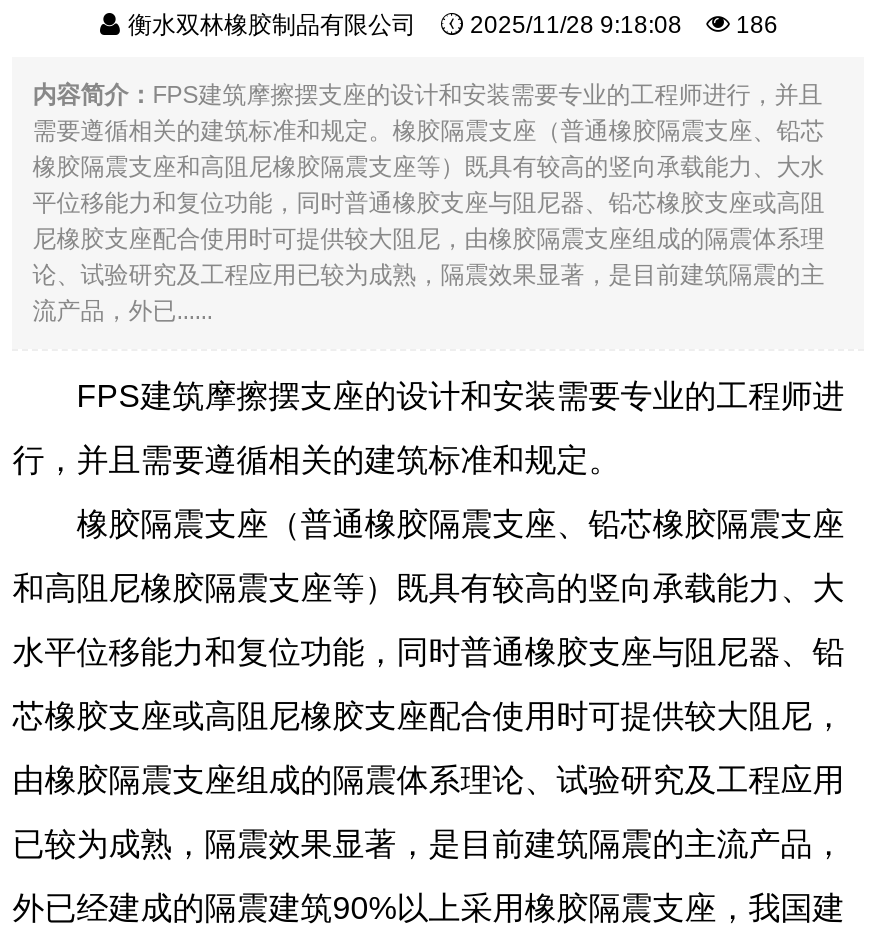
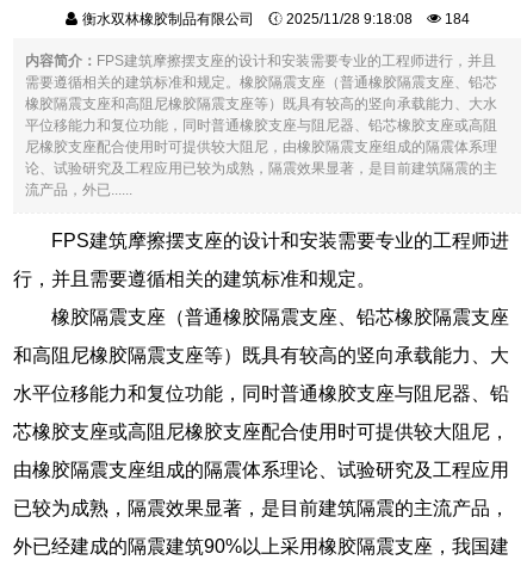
- 衡水双林橡胶制品有限公司 2025/11/28 9:18:08 186
+ 衡水双林橡胶制品有限公司 2025/11/28 9:18:08 184
